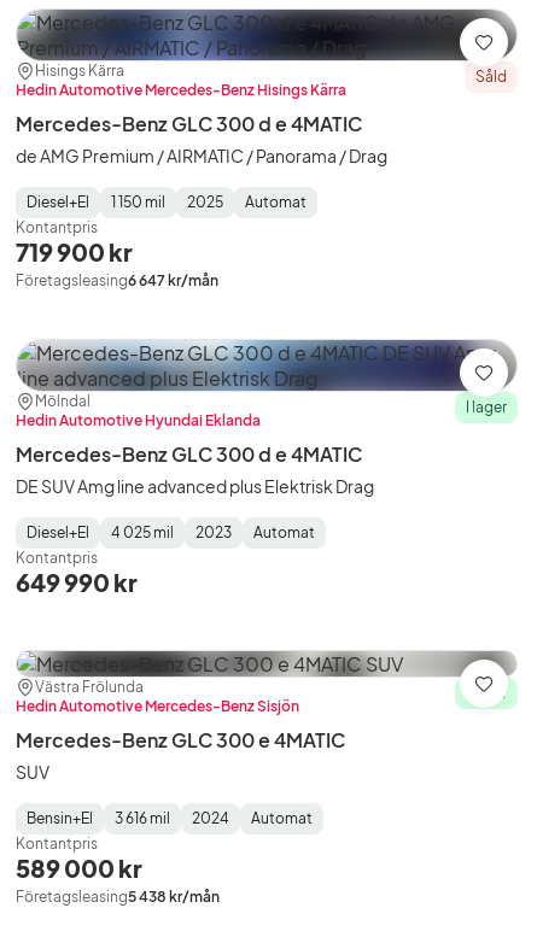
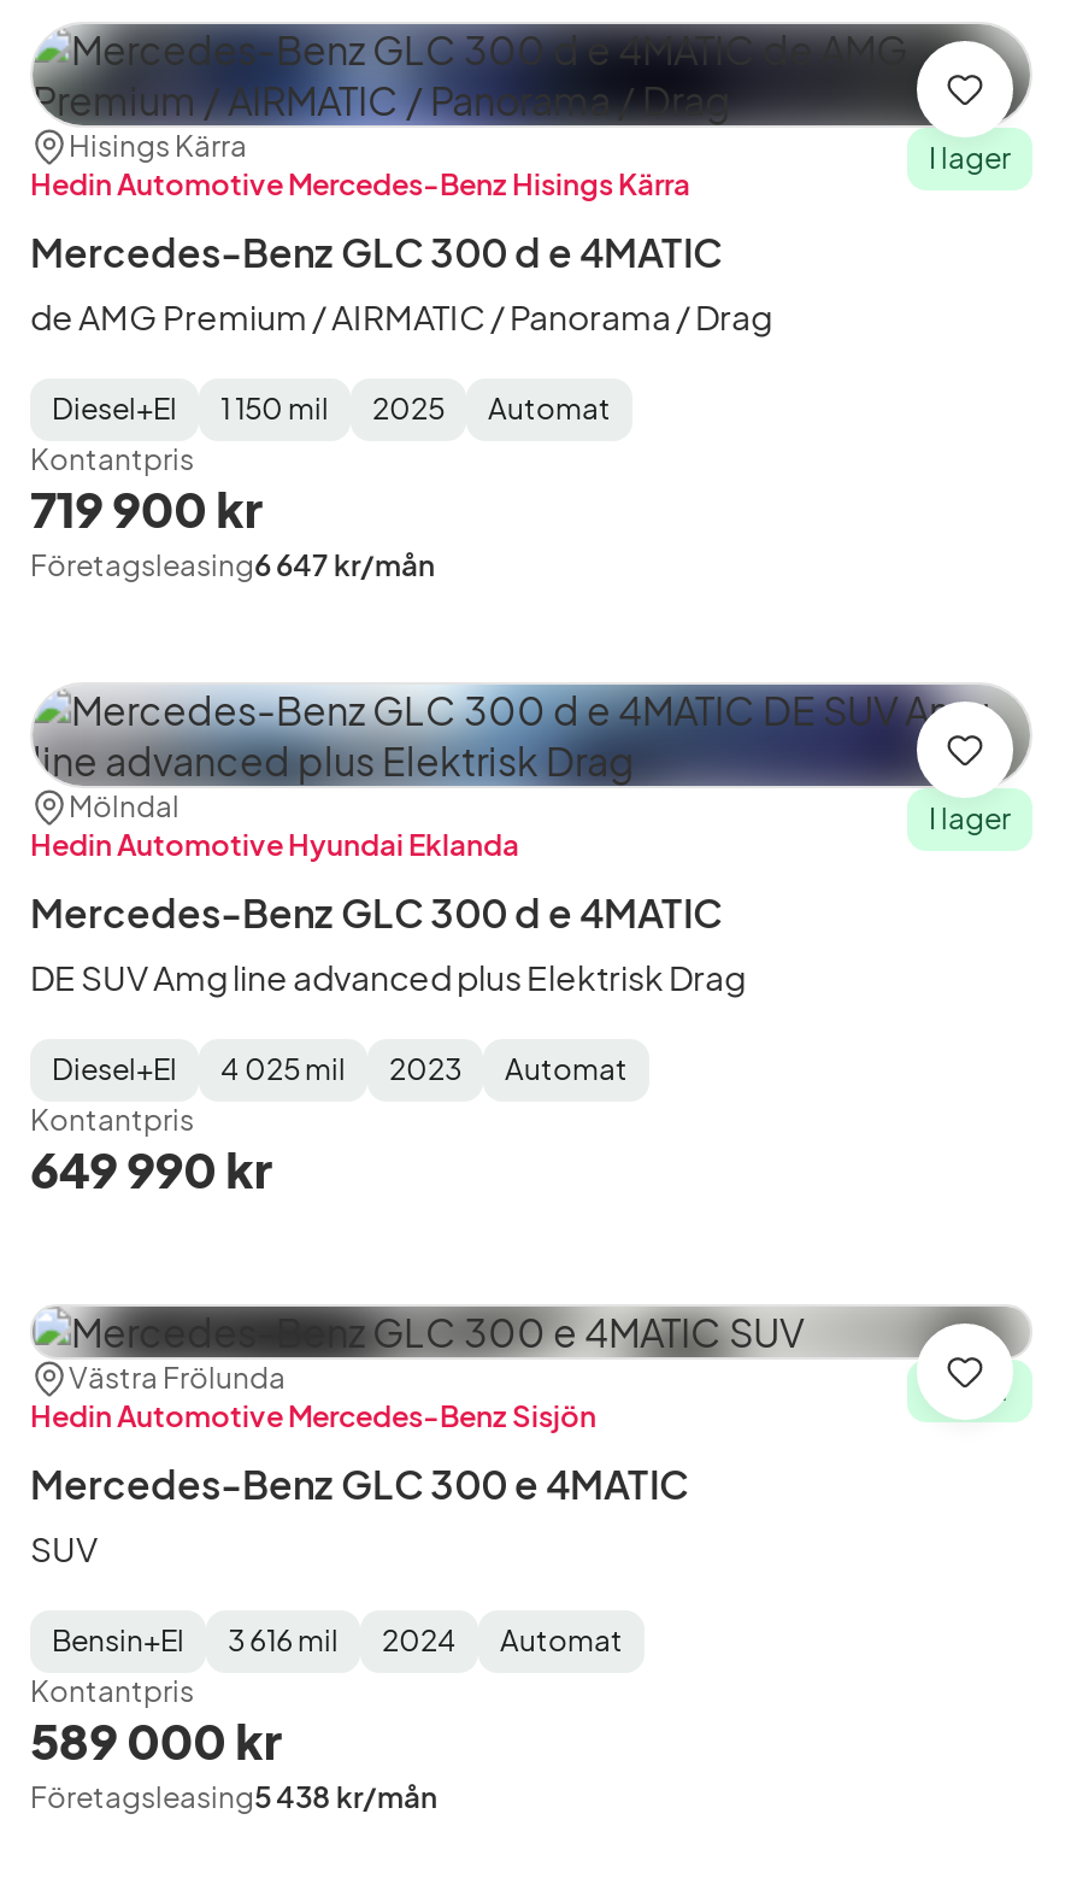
- Såld
+ I lager
